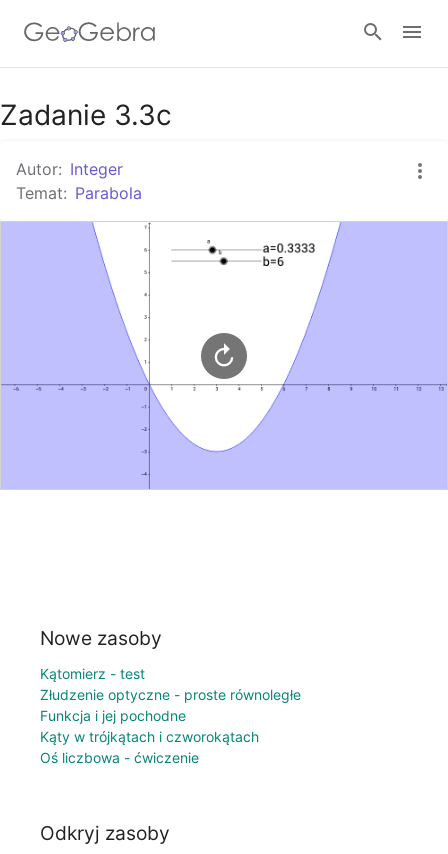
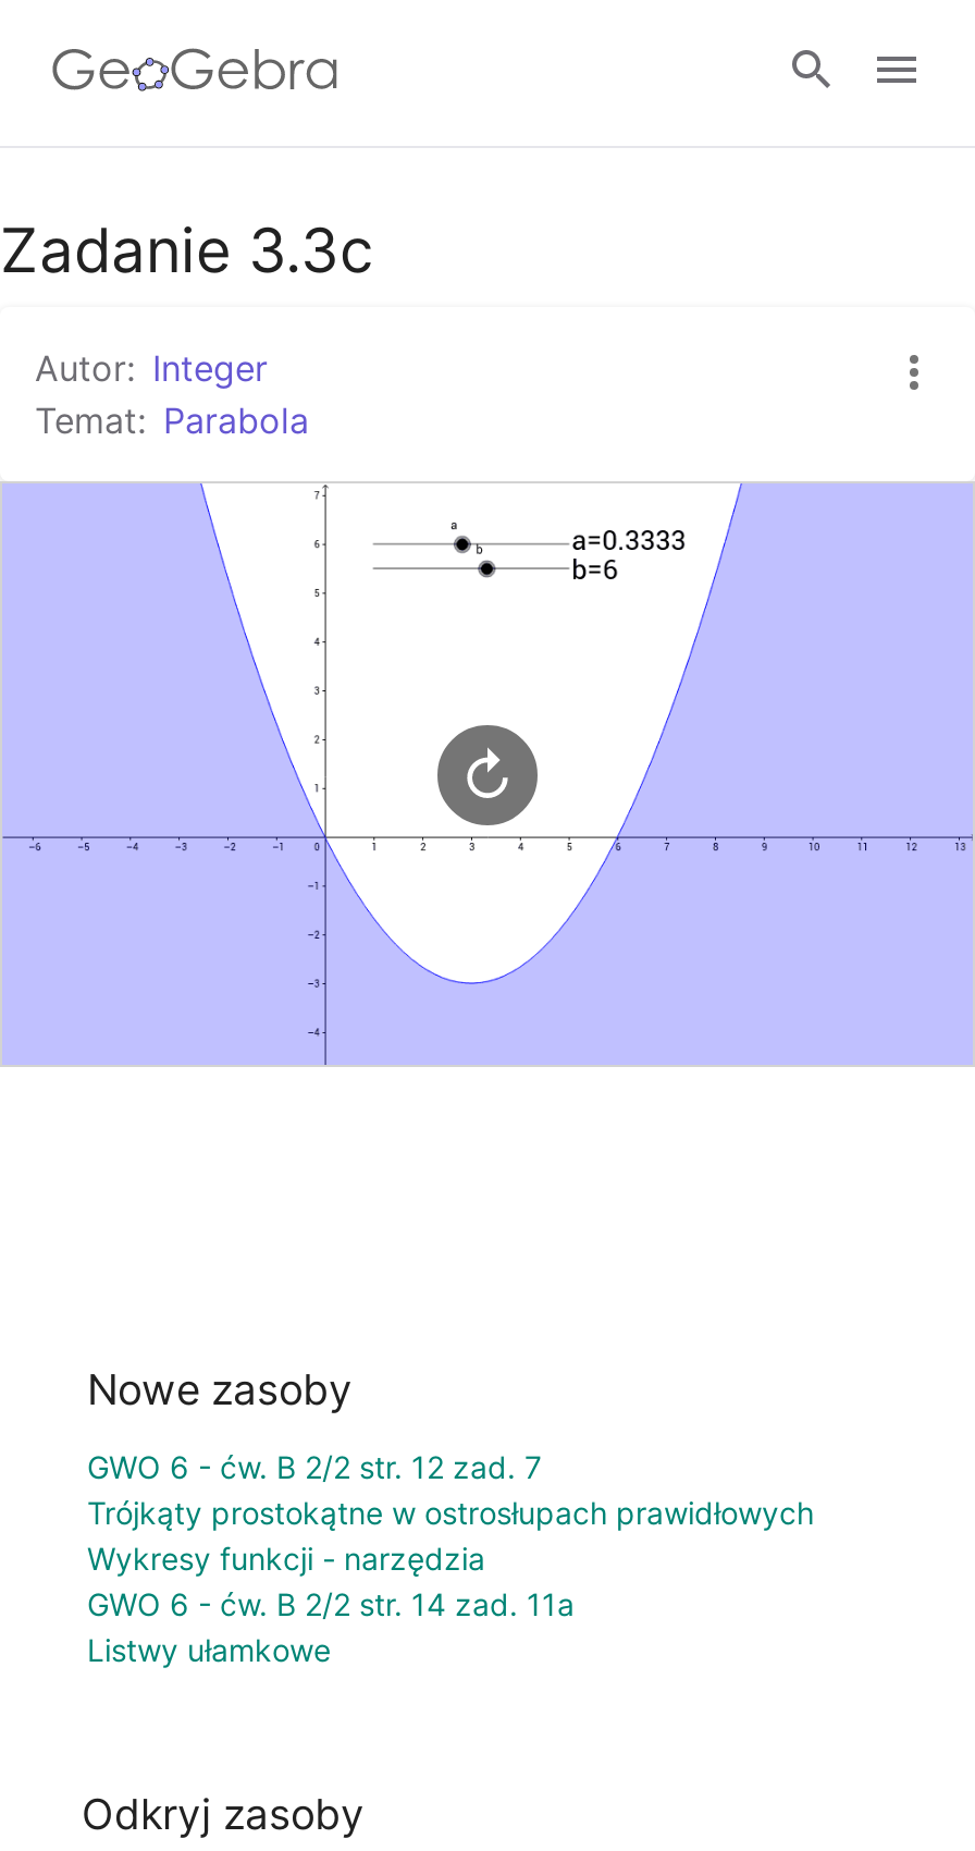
- Kątomierz - test
- Złudzenie optyczne - proste równoległe
- Funkcja i jej pochodne
- Kąty w trójkątach i czworokątach
- Oś liczbowa - ćwiczenie
+ GWO 6 - ćw. B 2/2 str. 12 zad. 7
+ Trójkąty prostokątne w ostrosłupach prawidłowych
+ Wykresy funkcji - narzędzia
+ GWO 6 - ćw. B 2/2 str. 14 zad. 11a
+ Listwy ułamkowe
